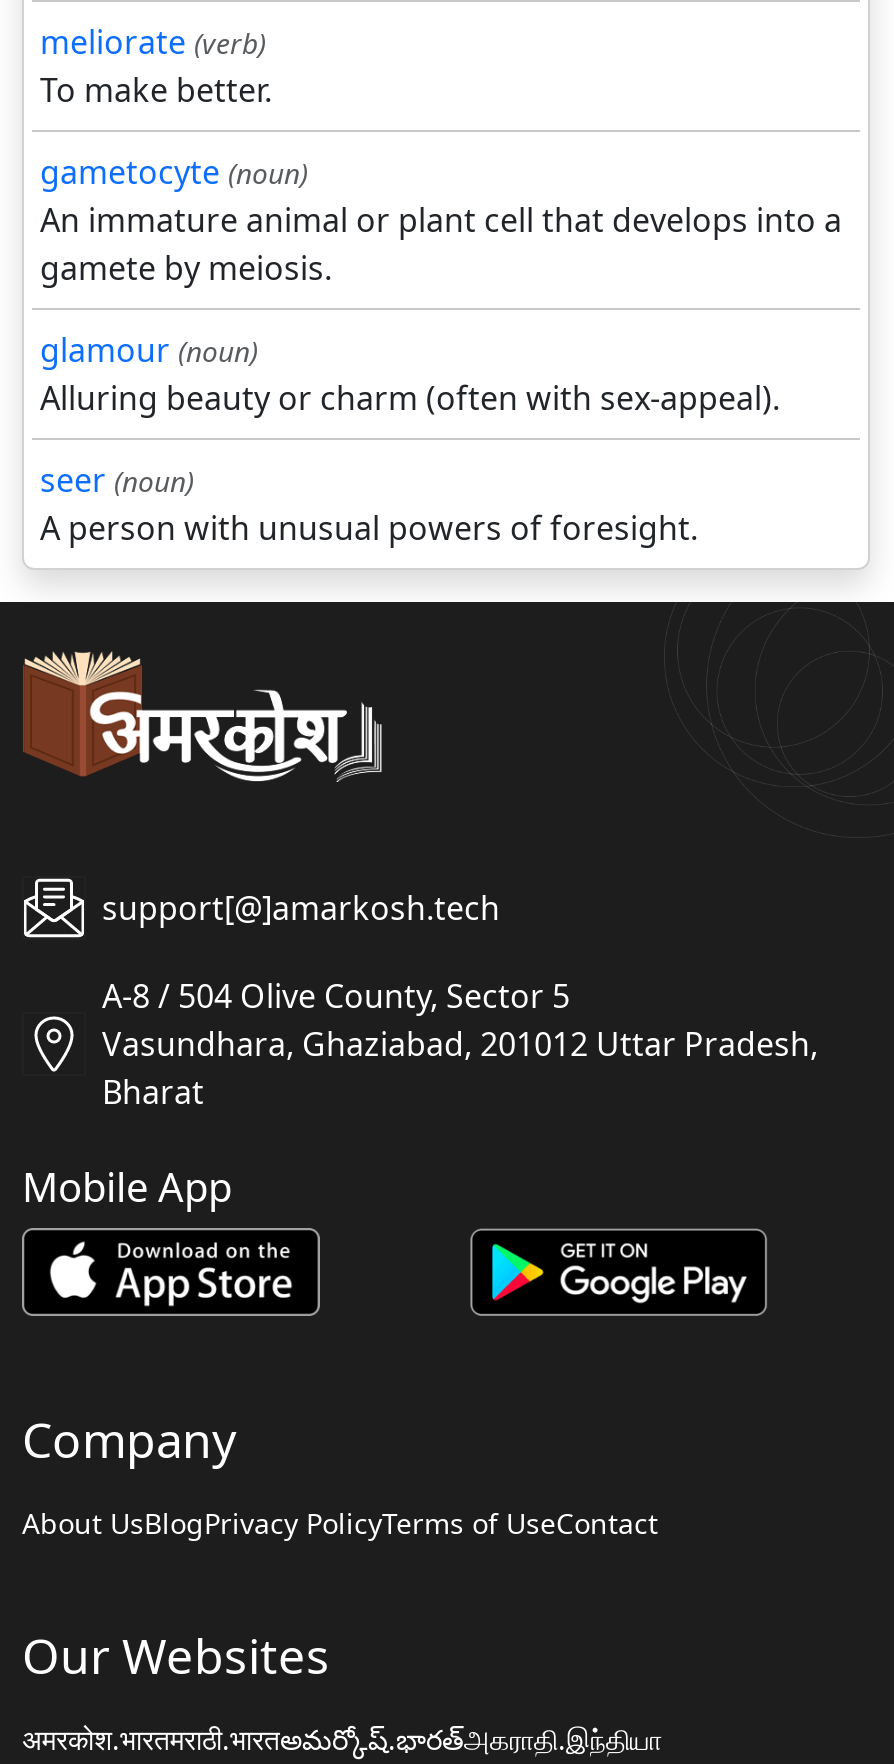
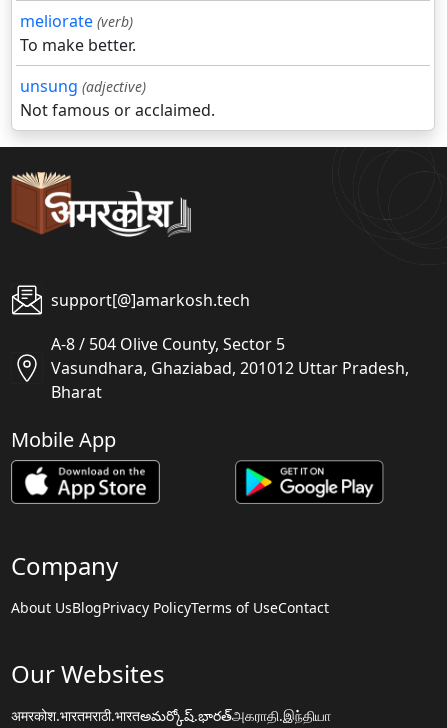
- gametocyte (noun)
- An immature animal or plant cell that develops into a
- gamete by meiosis.
- glamour (noun)
- Alluring beauty or charm (often with sex-appeal).
- seer (noun)
- A person with unusual powers of foresight.
+ unsung (adjective)
+ Not famous or acclaimed.
